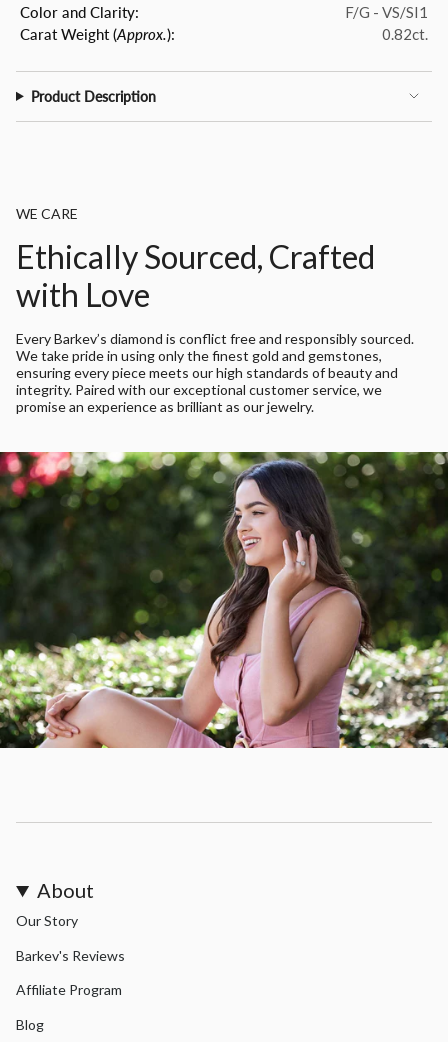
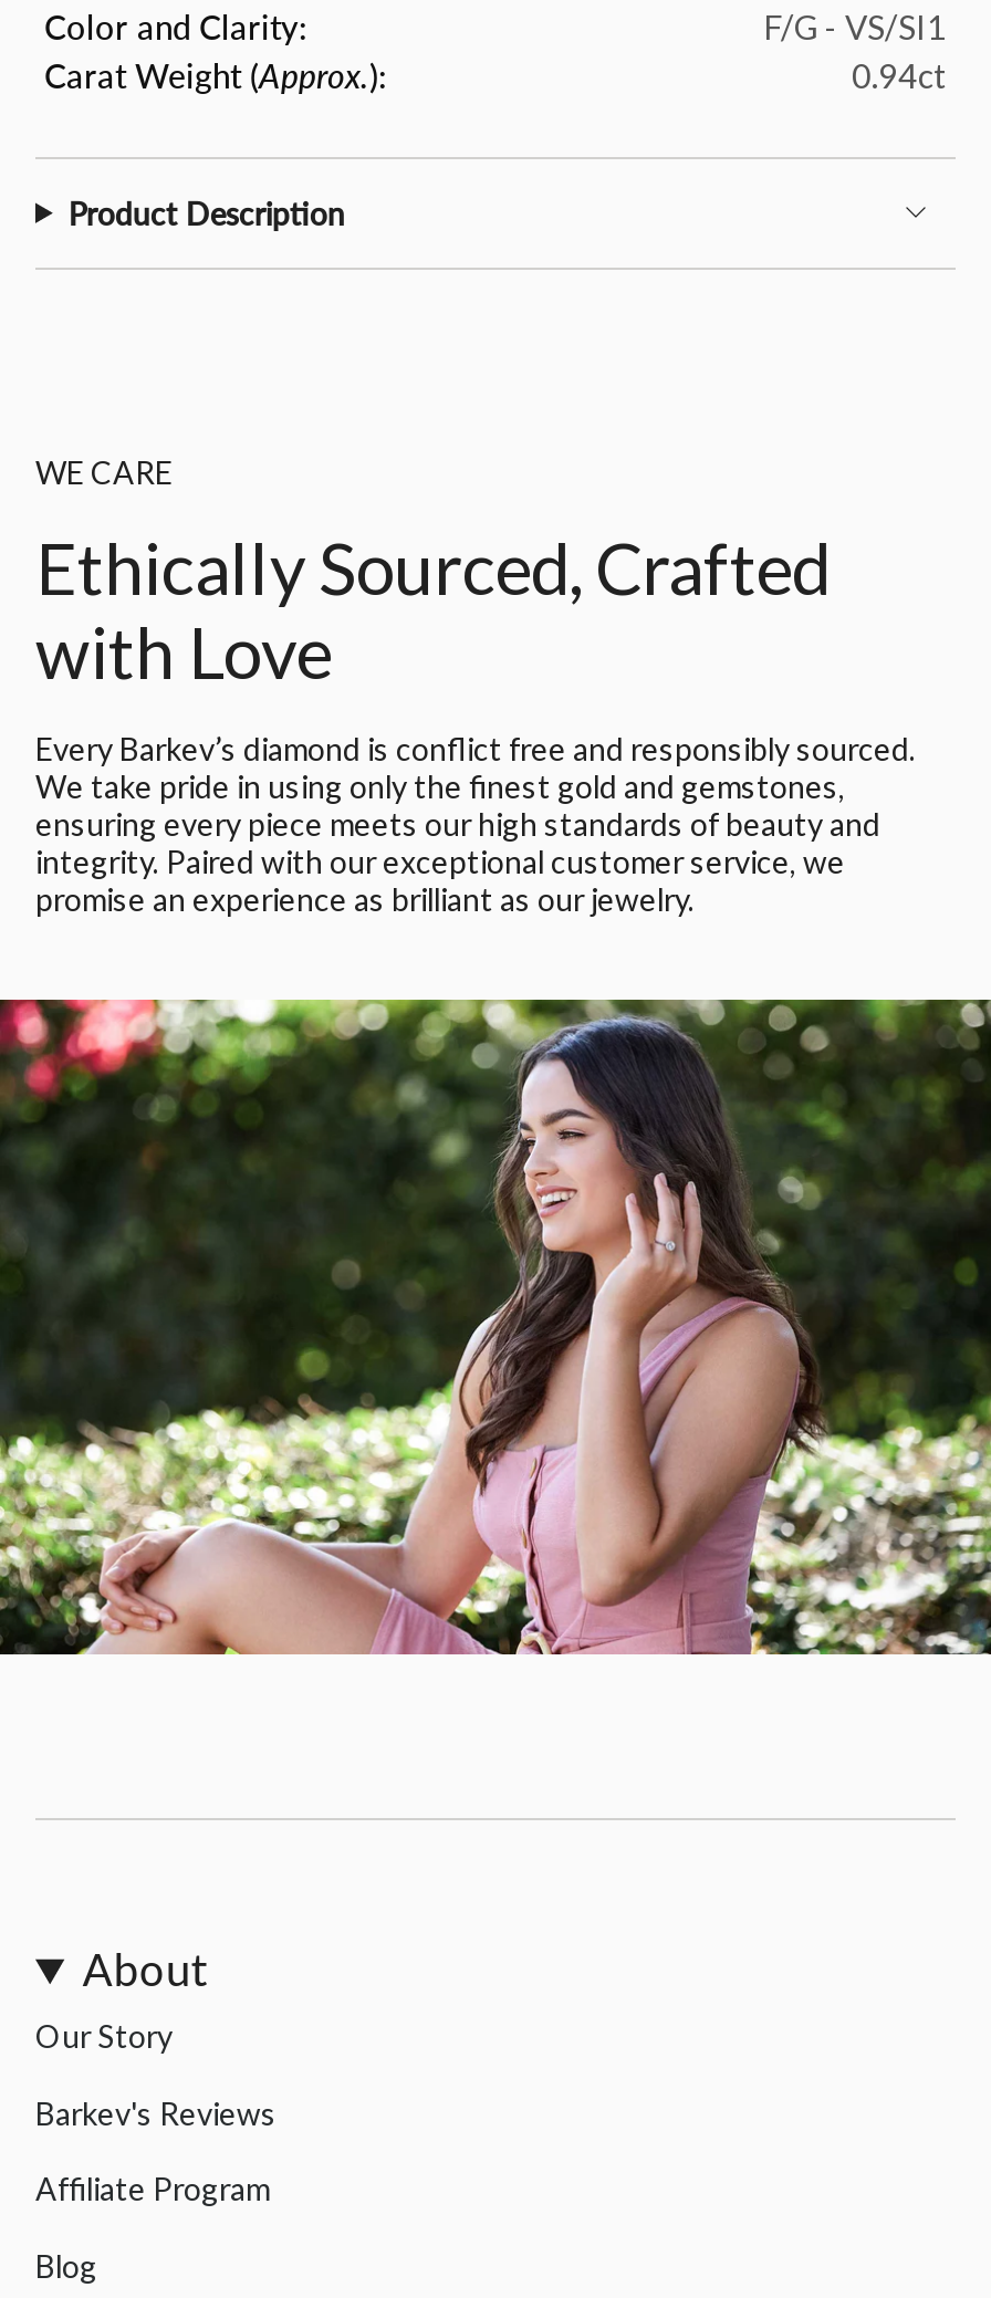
- 0.82ct.
+ 0.94ct
